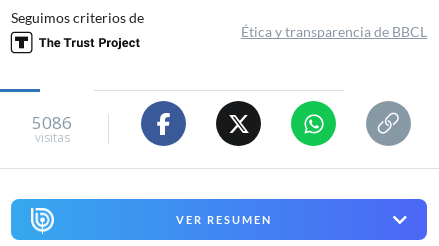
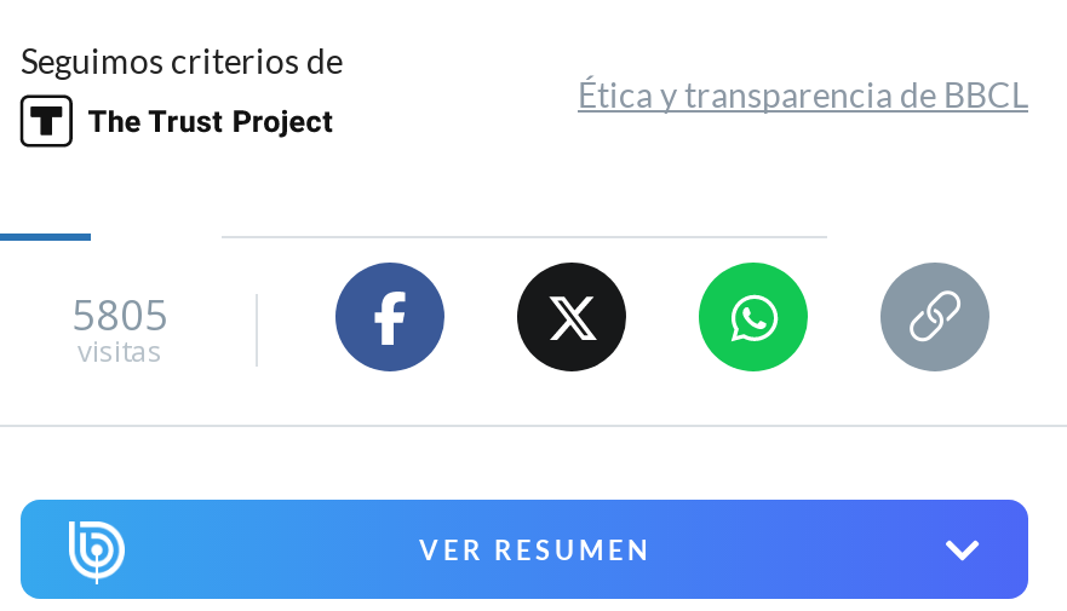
- 5086
+ 5805
